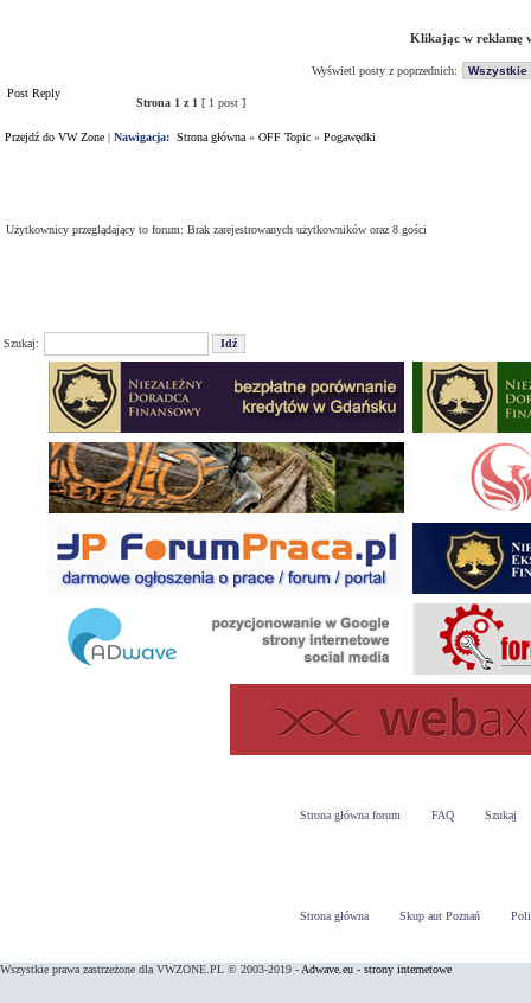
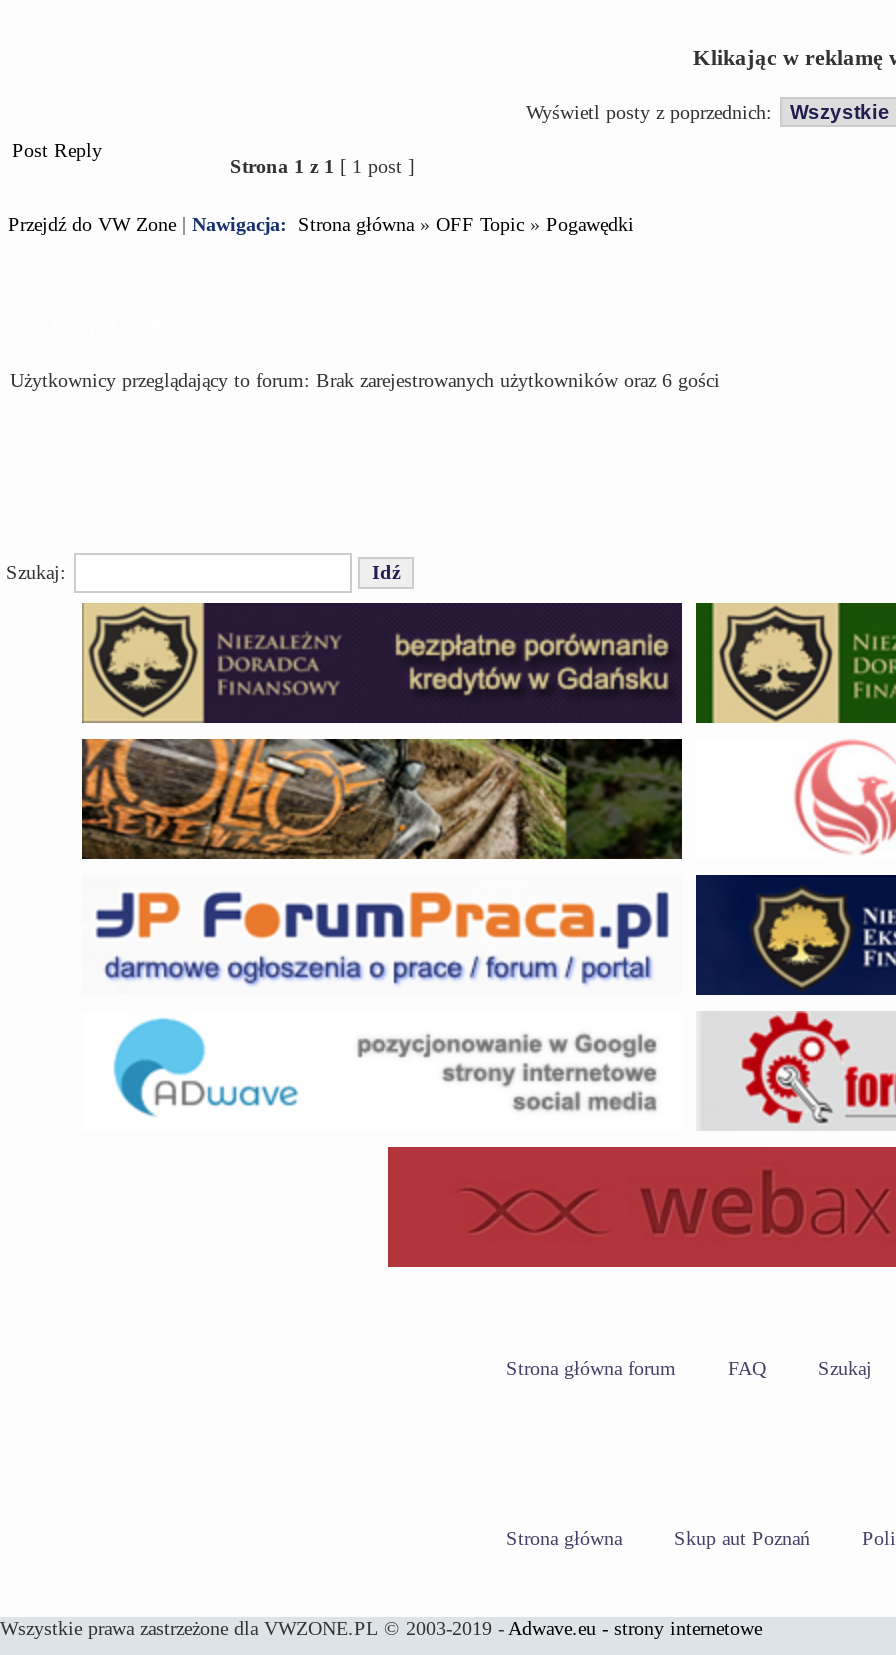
- Użytkownicy przeglądający to forum: Brak zarejestrowanych użytkowników oraz 8 gości
+ Użytkownicy przeglądający to forum: Brak zarejestrowanych użytkowników oraz 6 gości
